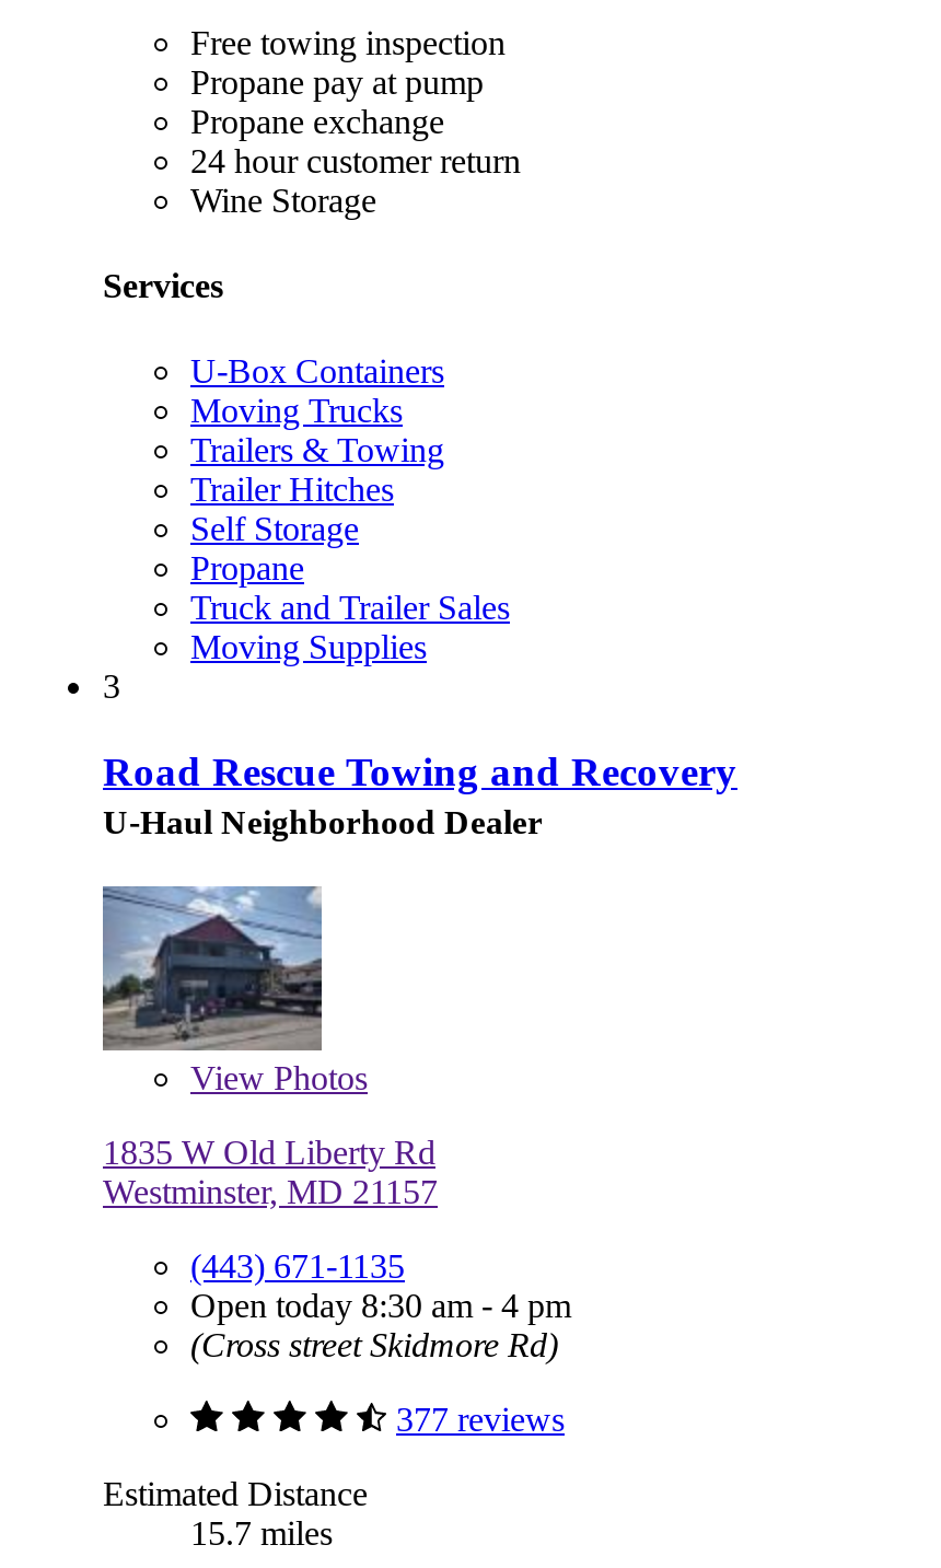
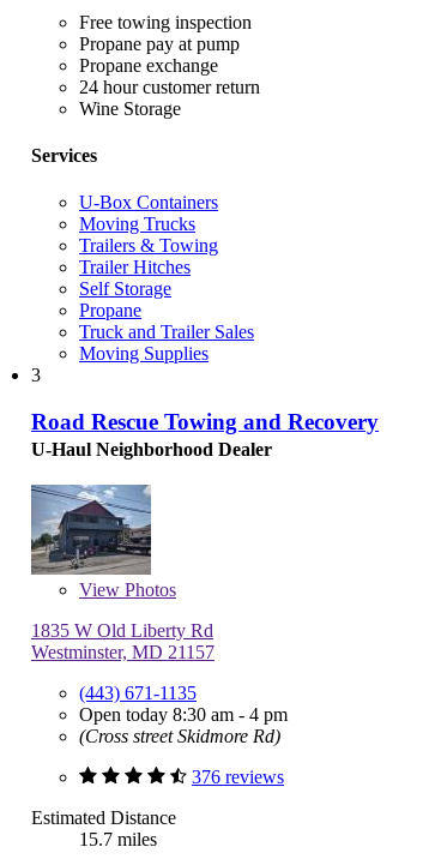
- 377 reviews
+ 376 reviews
